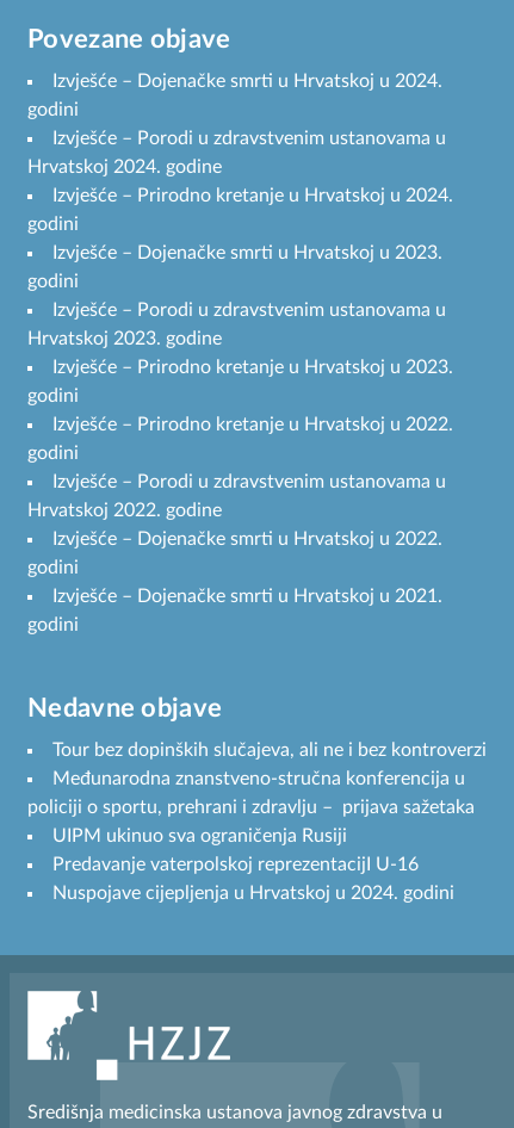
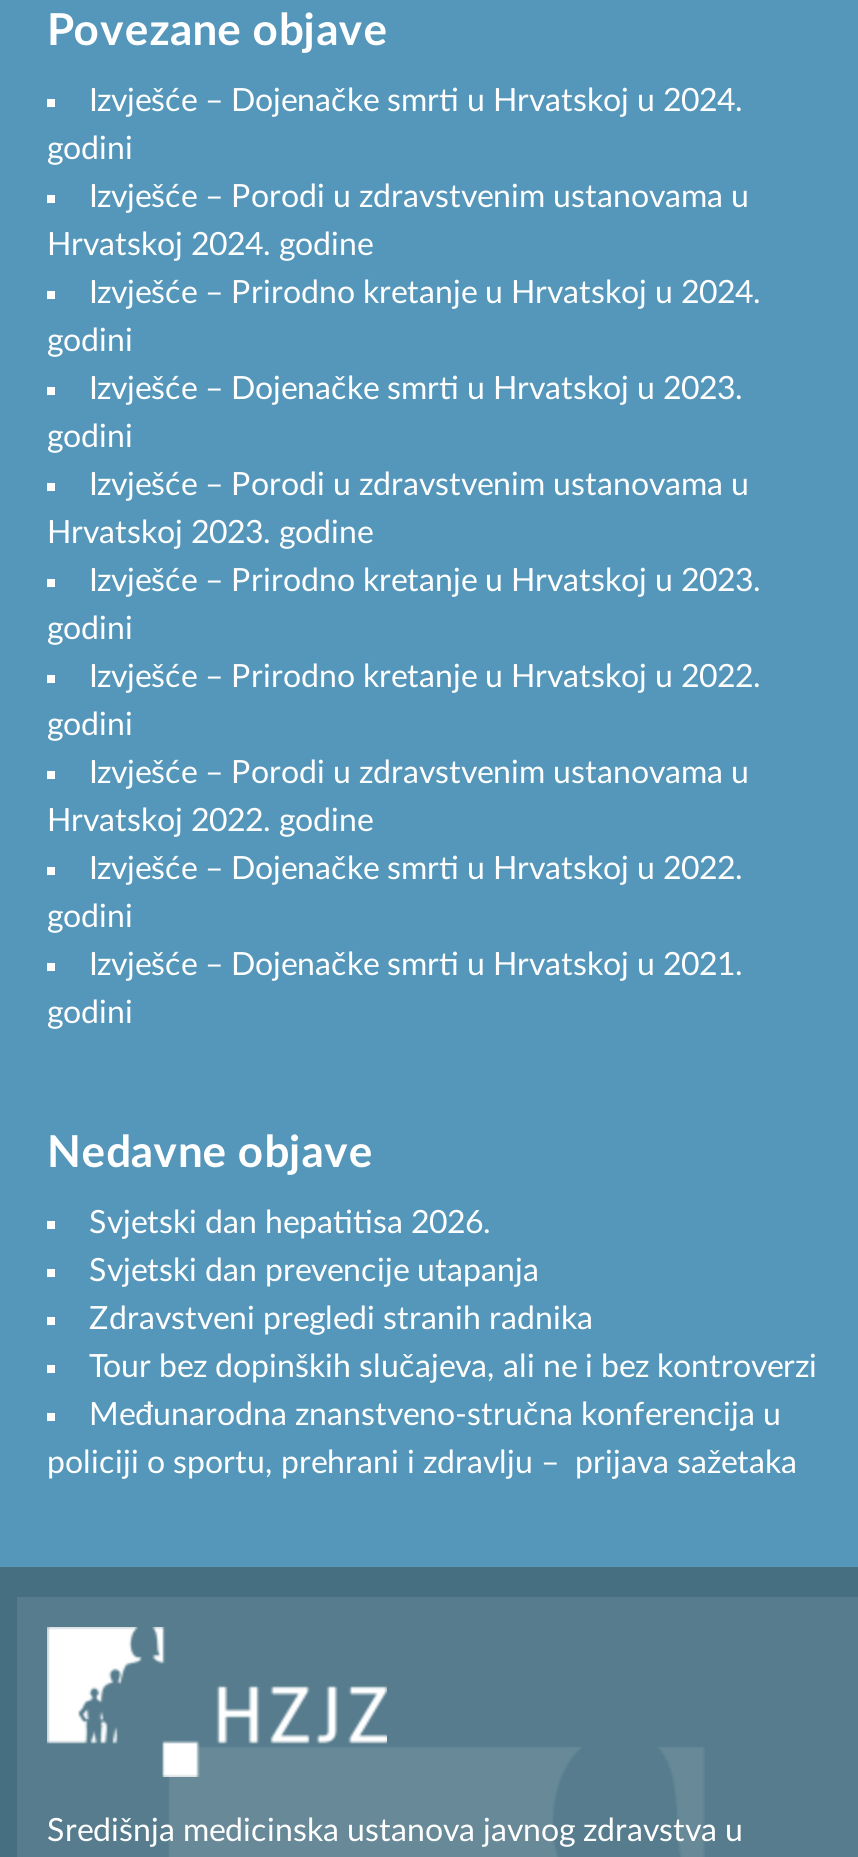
+ Svjetski dan hepatitisa 2026.
+ Svjetski dan prevencije utapanja
+ Zdravstveni pregledi stranih radnika

moved down: Tour bez dopinških slučajeva, ali ne i bez kontroverzi | Međunarodna znanstveno-stručna konferencija u | policiji o sportu, prehrani i zdravlju – prijava sažetaka

- UIPM ukinuo sva ograničenja Rusiji
- Predavanje vaterpolskoj reprezentacijI U-16
- Nuspojave cijepljenja u Hrvatskoj u 2024. godini
